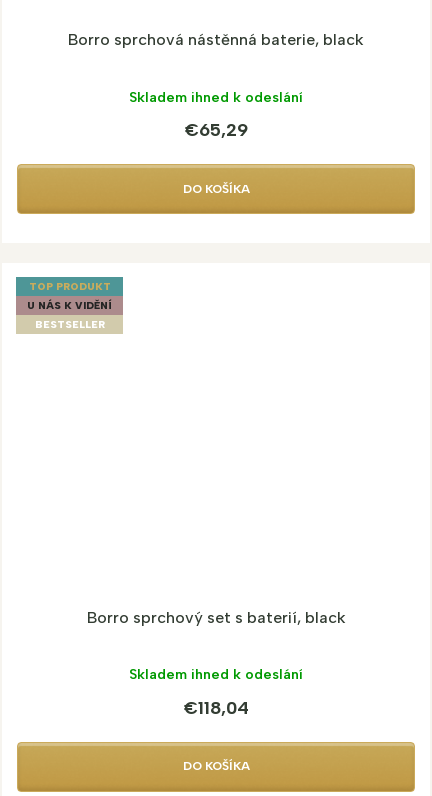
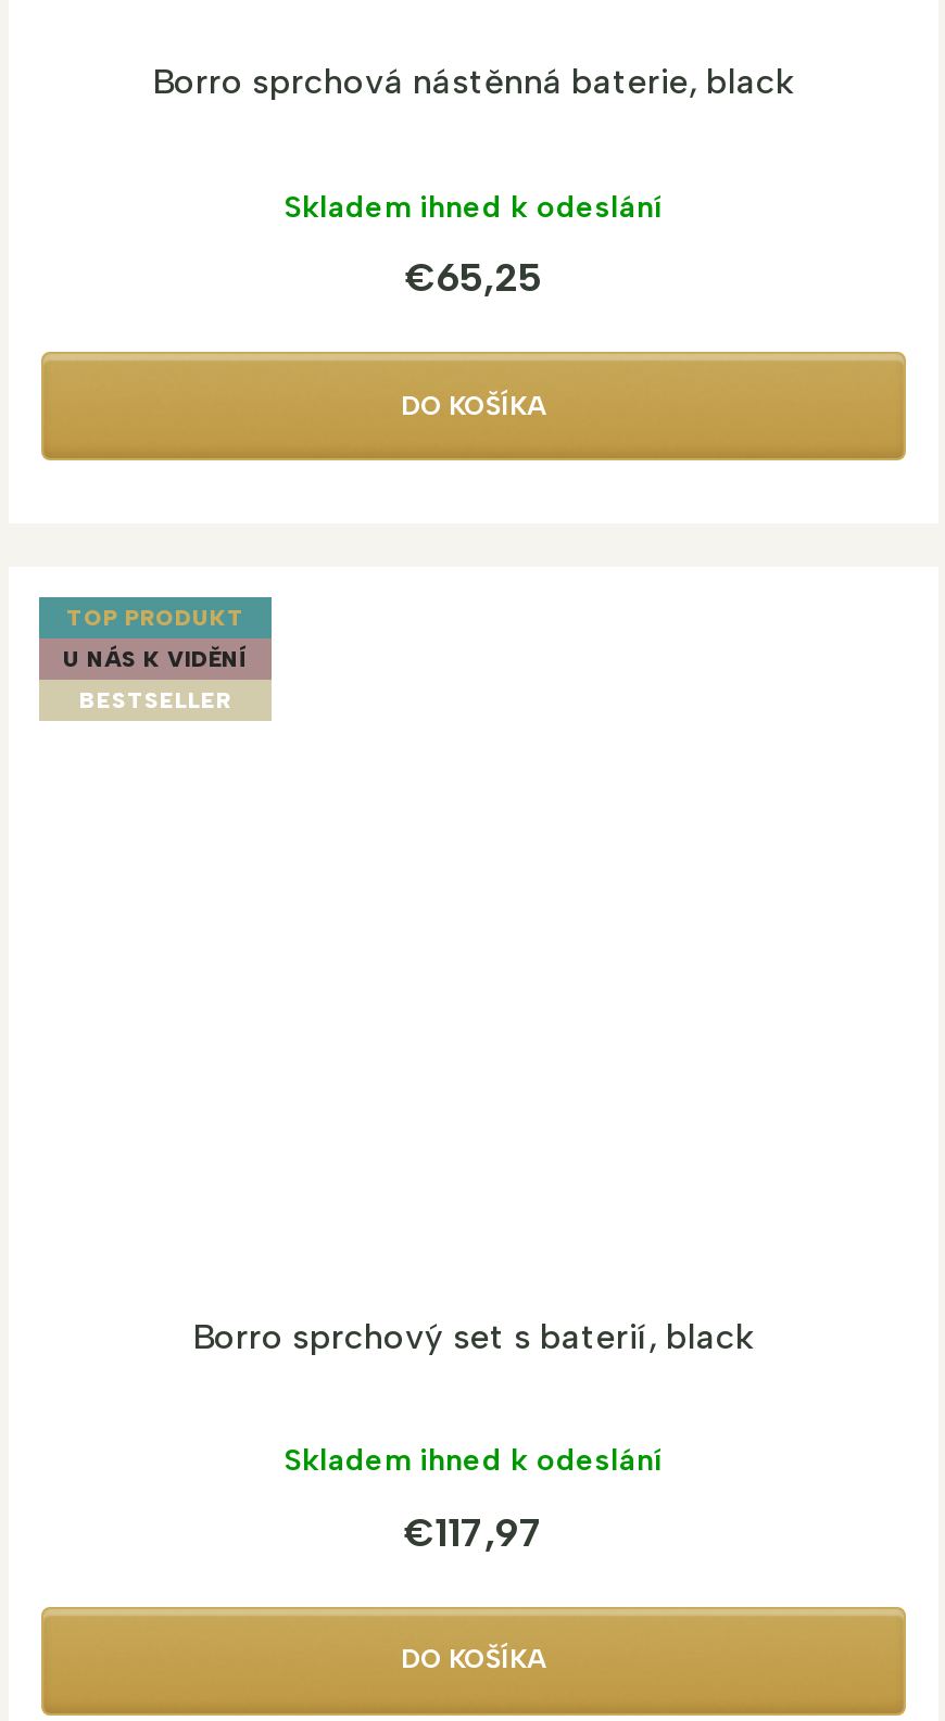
- €65,29
+ €65,25

- €118,04
+ €117,97
